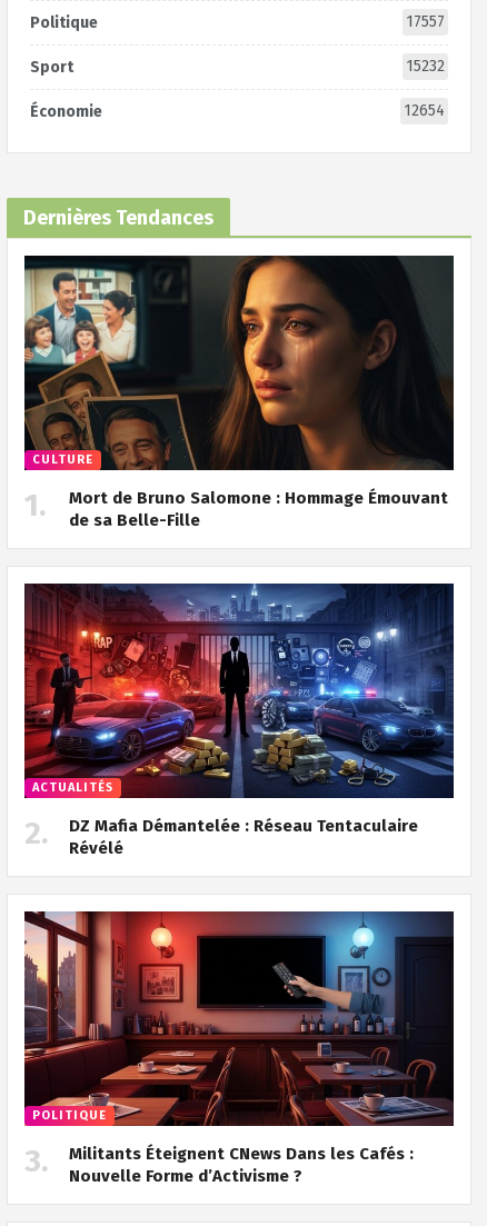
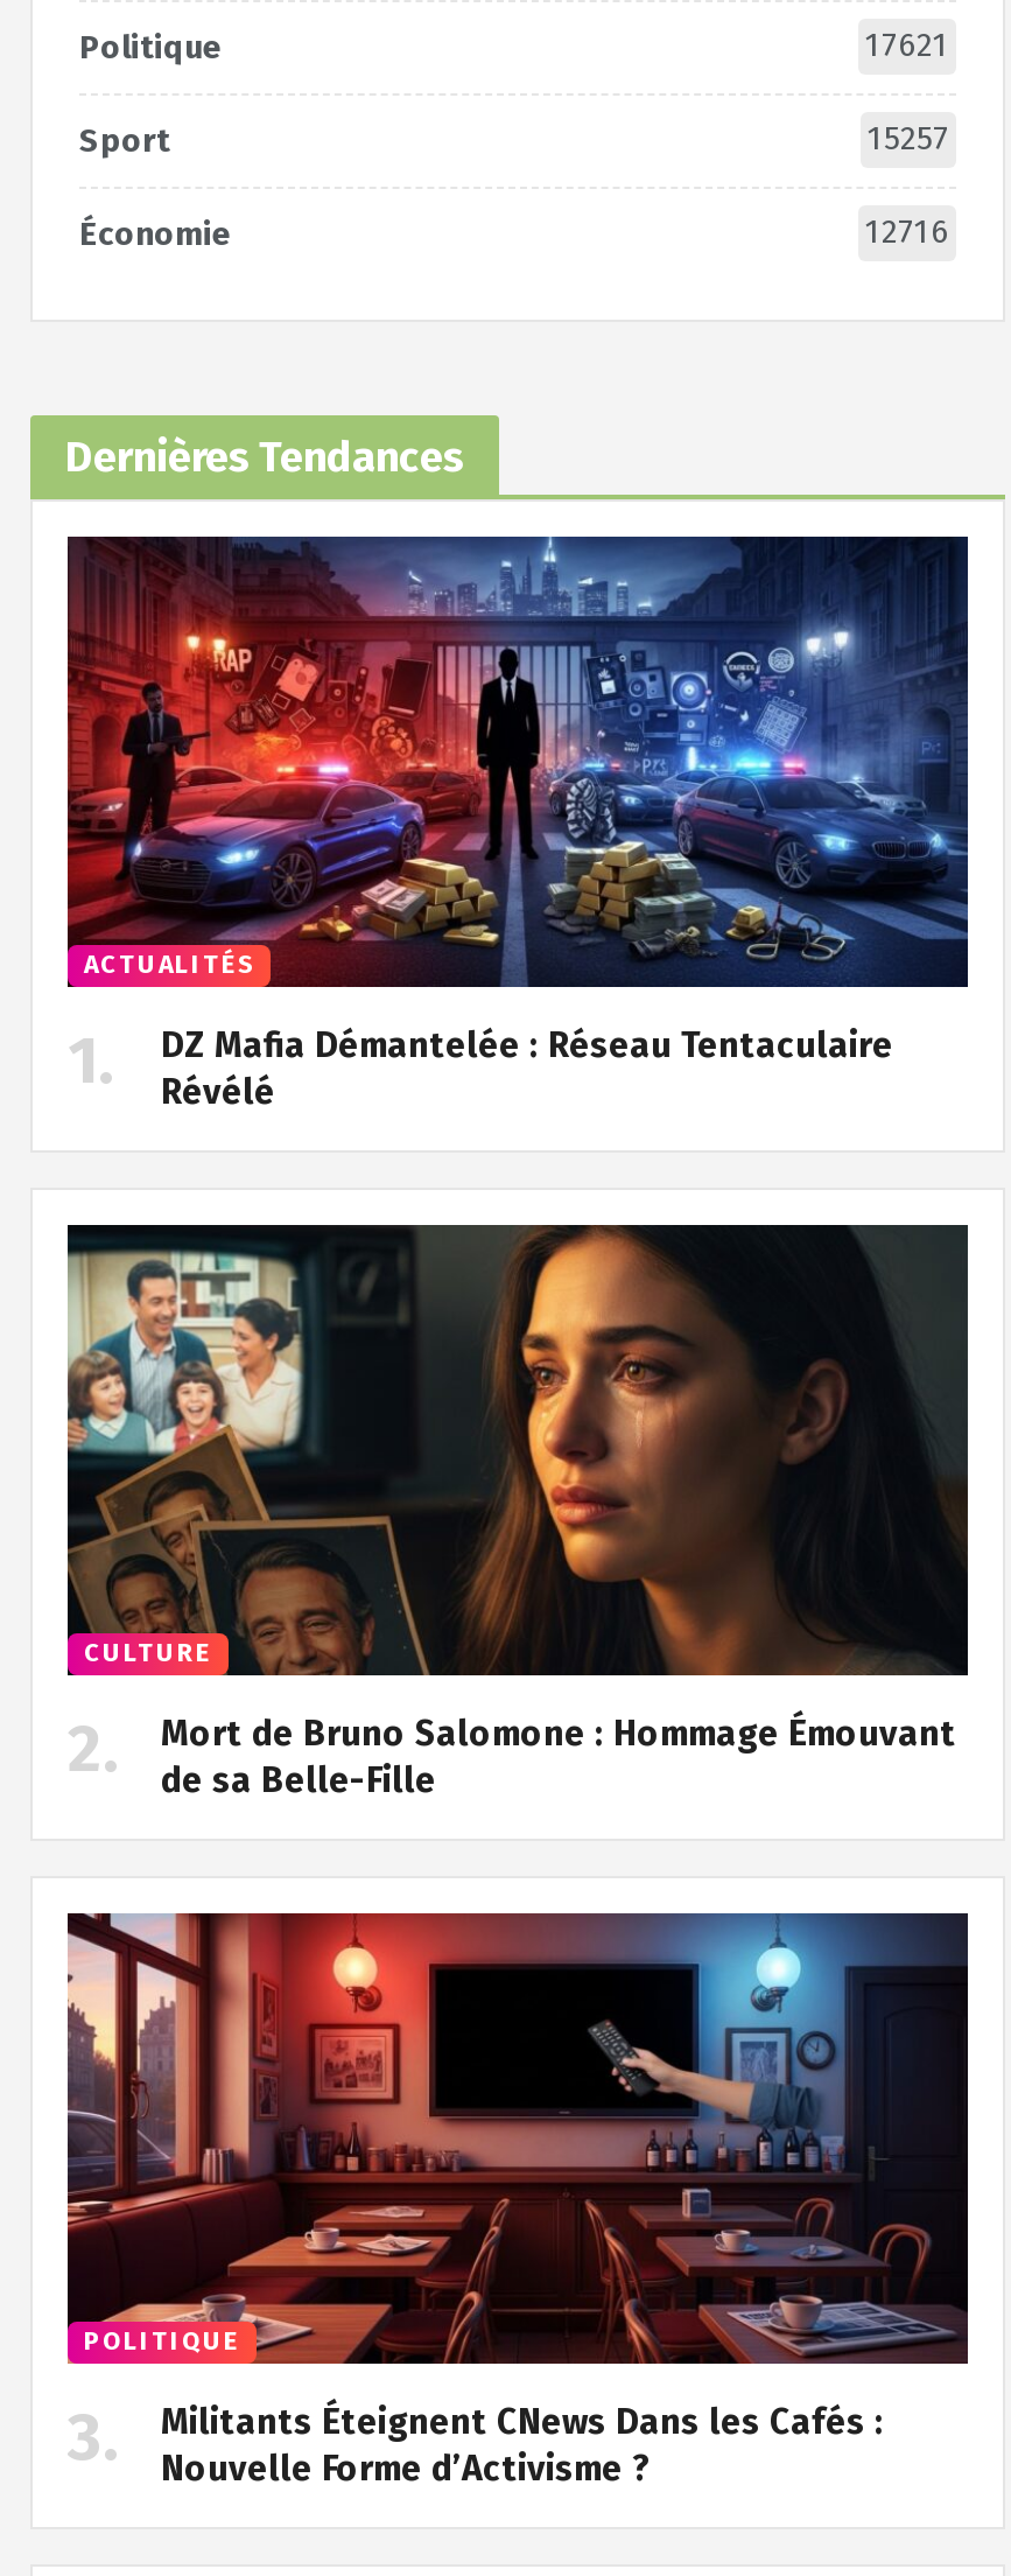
- 17557
+ 17621

- 15232
+ 15257

- 12654
+ 12716

moved down: [image] | CULTURE | Mort de Bruno Salomone : Hommage Émouvant | de sa Belle-Fille

moved up: [image] | ACTUALITÉS | DZ Mafia Démantelée : Réseau Tentaculaire | Révélé
